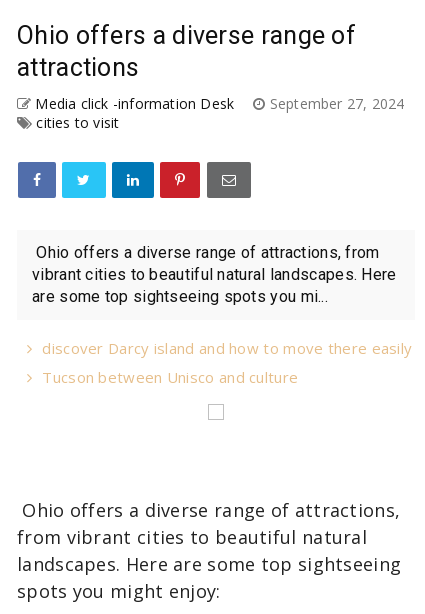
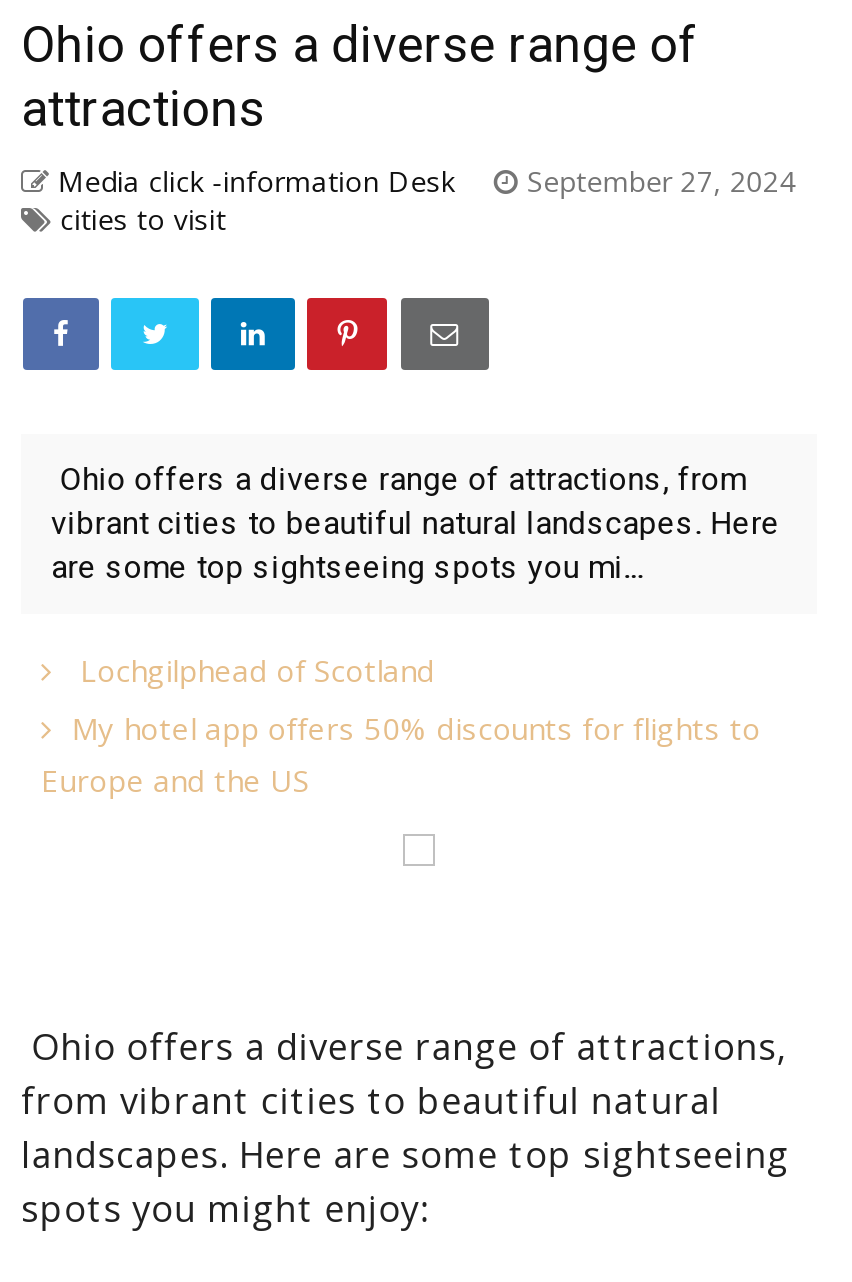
- discover Darcy island and how to move there easily
- Tucson between Unisco and culture
+ Lochgilphead of Scotland
+ My hotel app offers 50% discounts for flights to
+ Europe and the US
